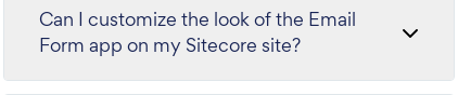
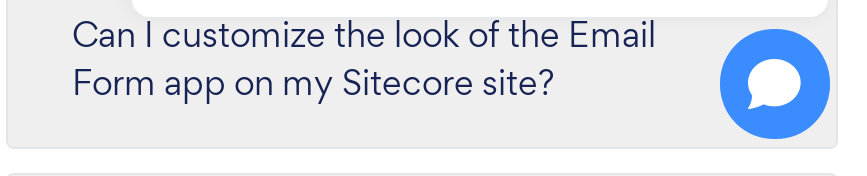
+ [image]
